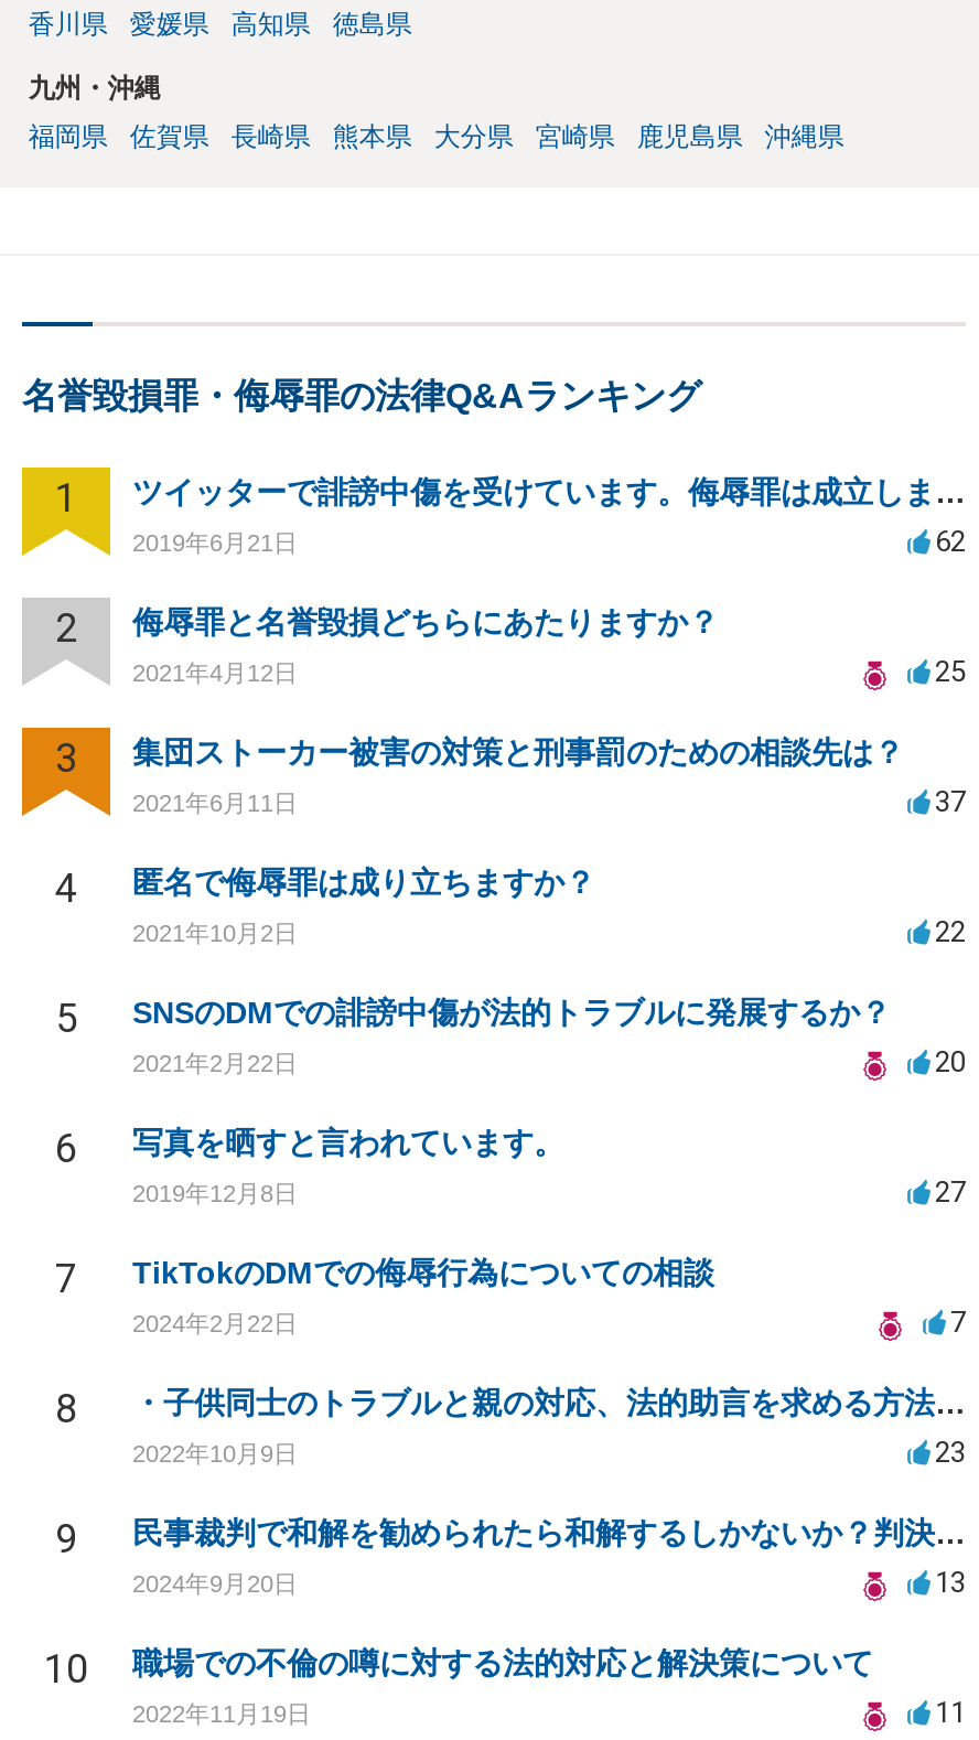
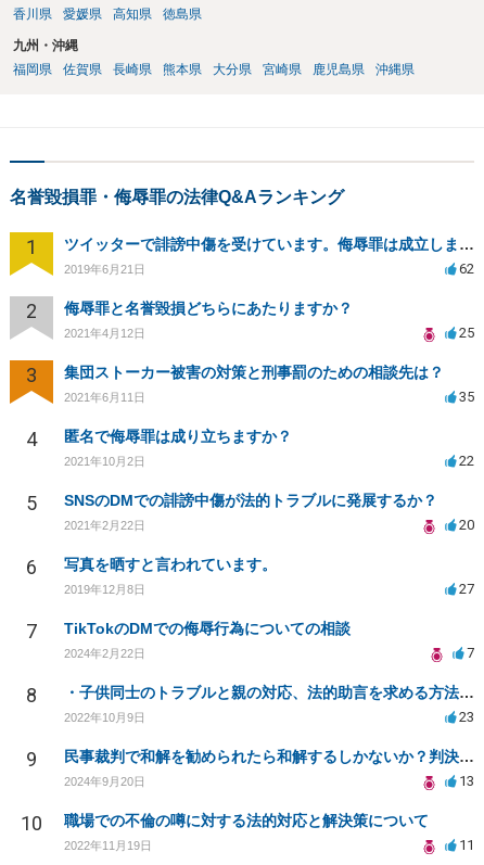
- 37
+ 35
